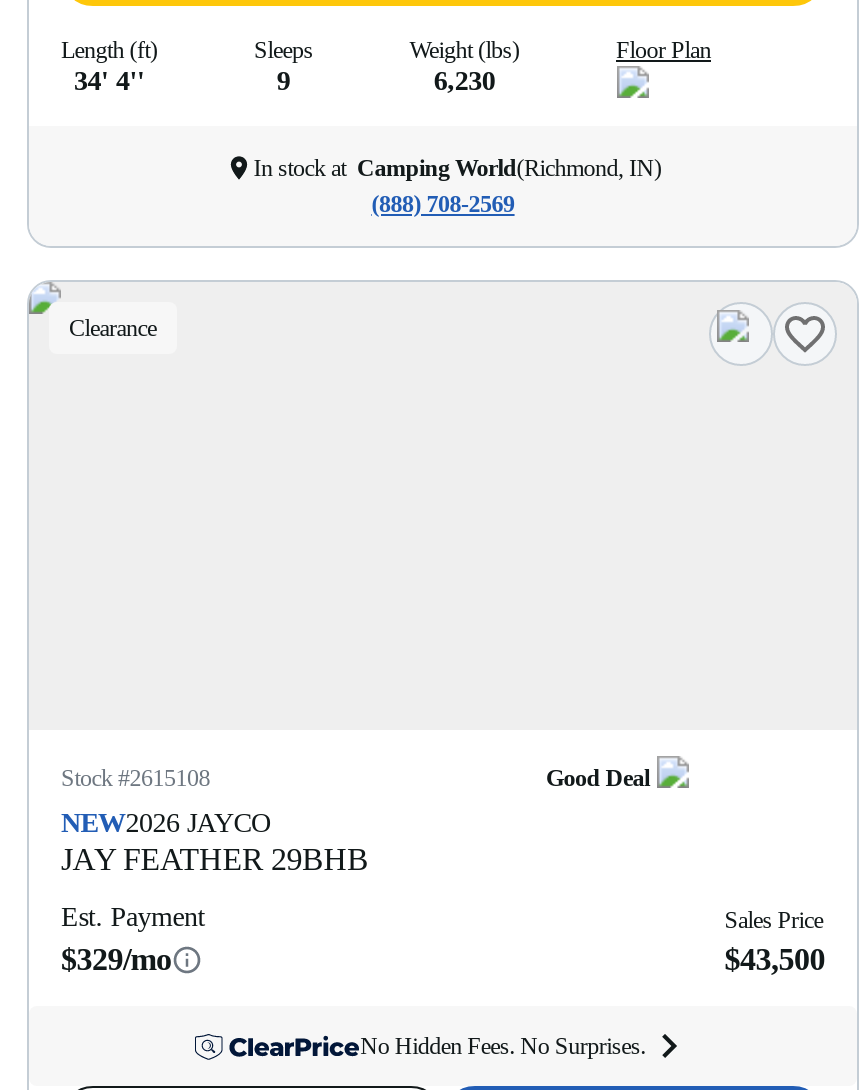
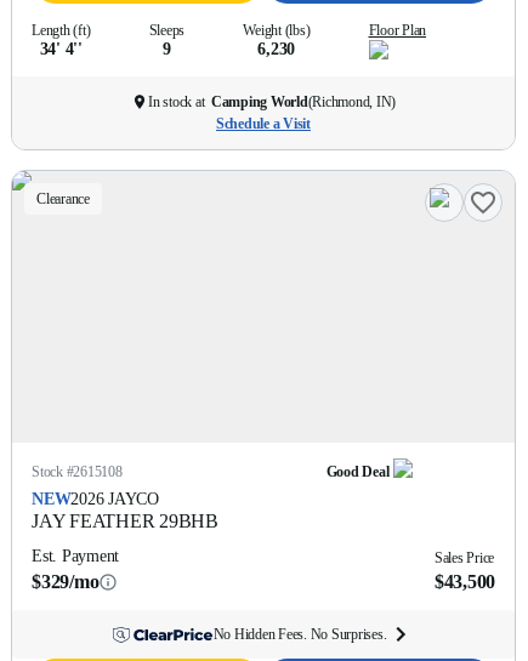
- (888) 708-2569
+ Schedule a Visit
